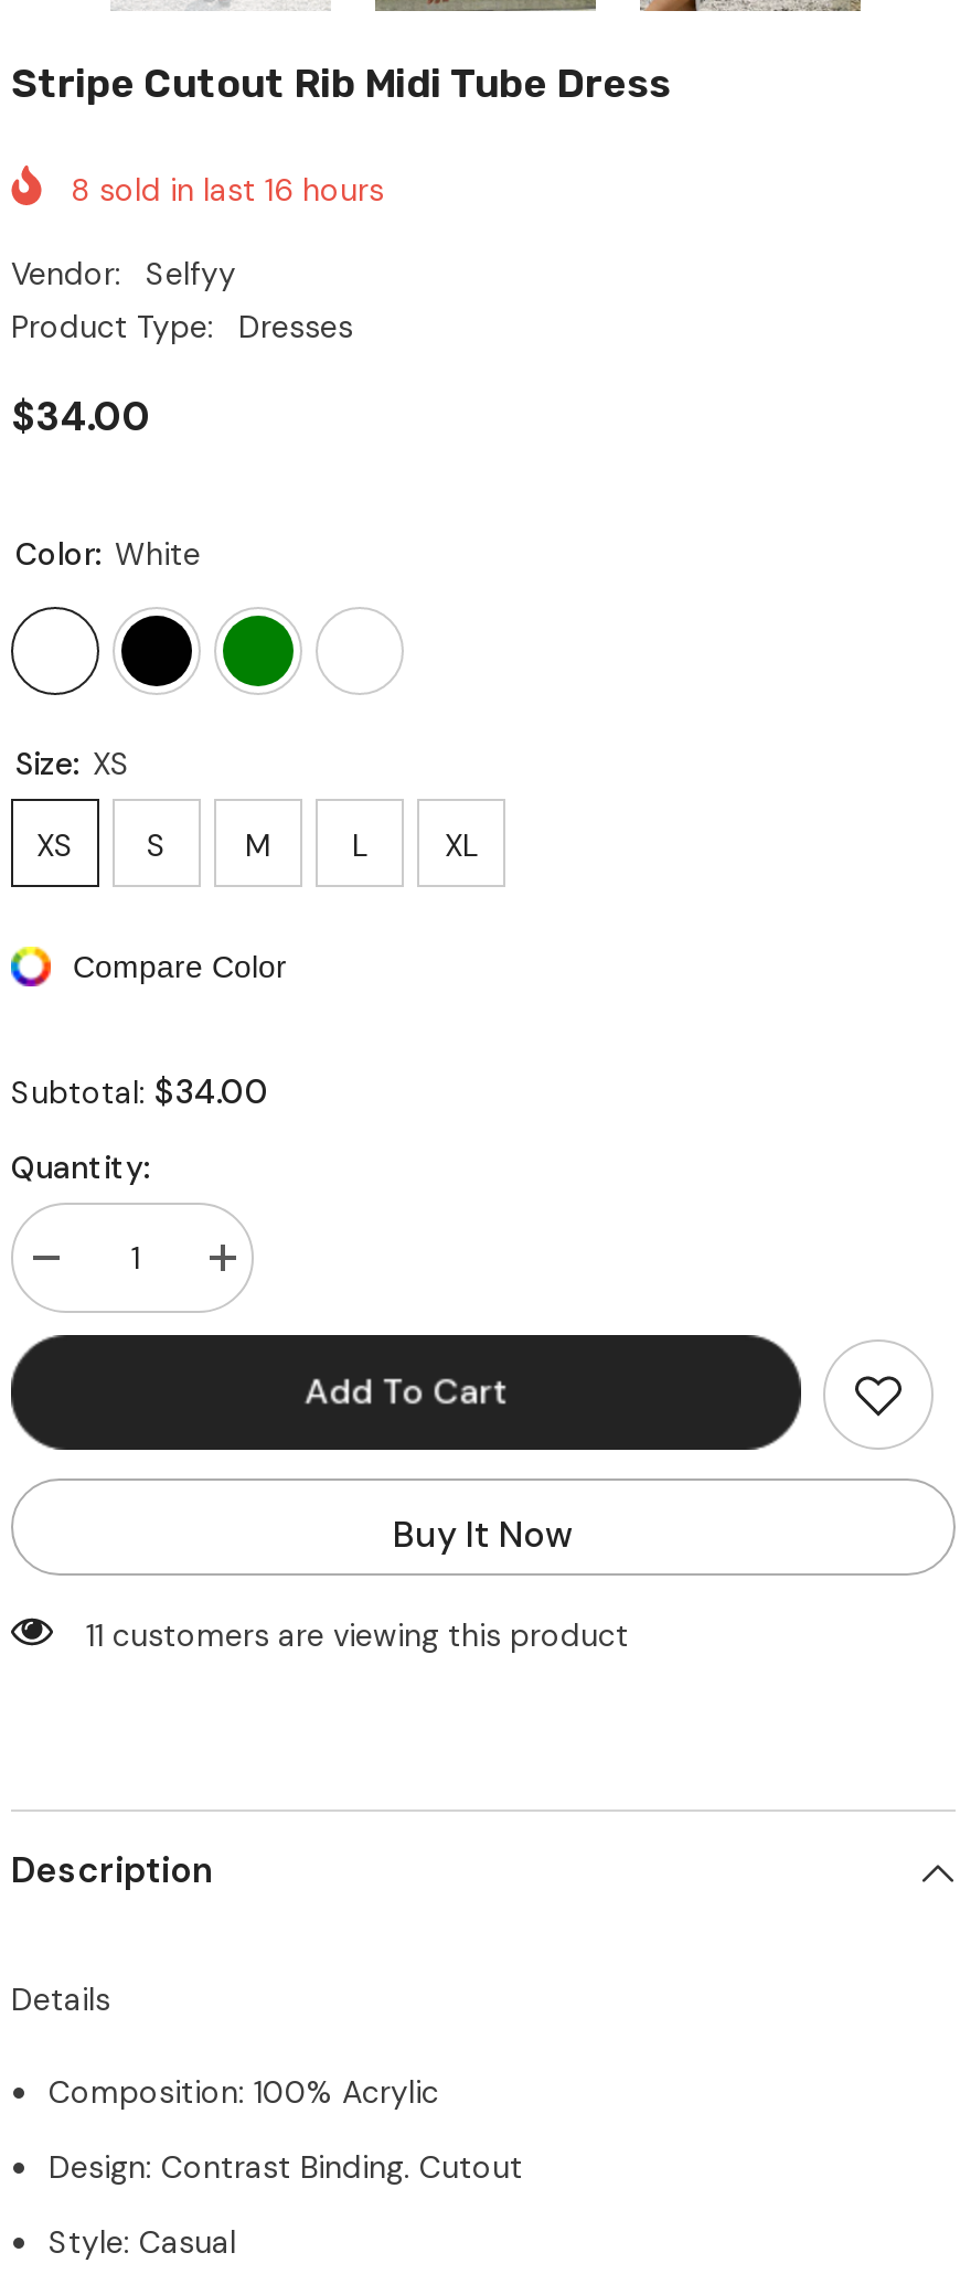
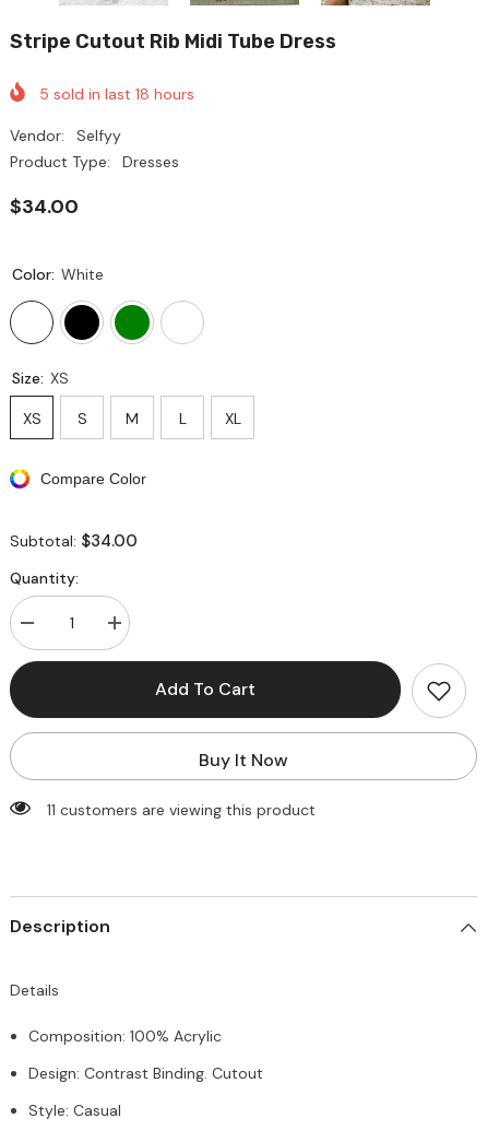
- 8 sold in last 16 hours
+ 5 sold in last 18 hours
